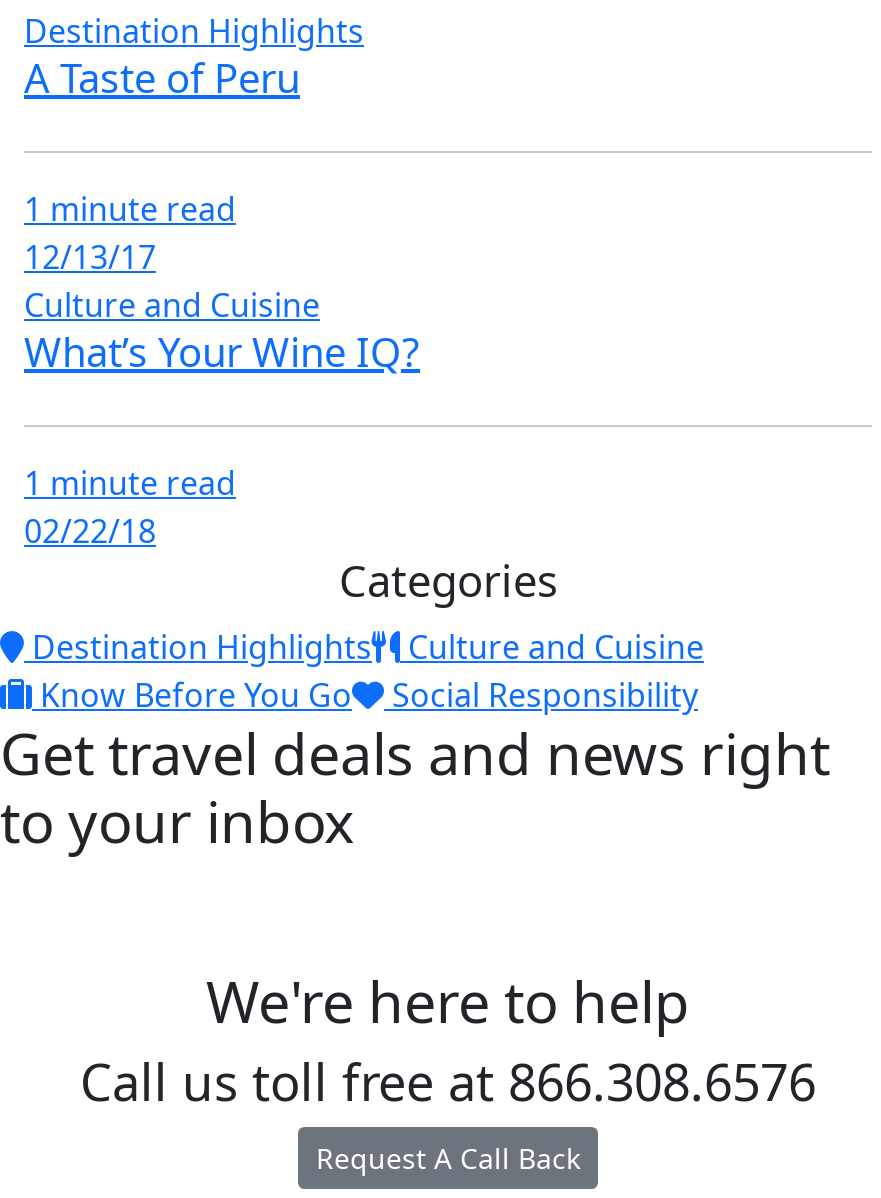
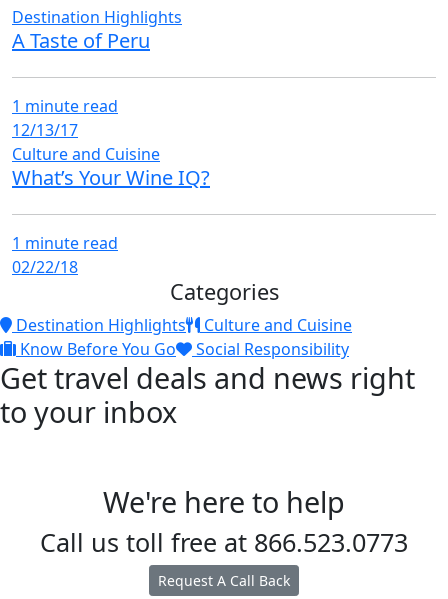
- Call us toll free at 866.308.6576
+ Call us toll free at 866.523.0773
